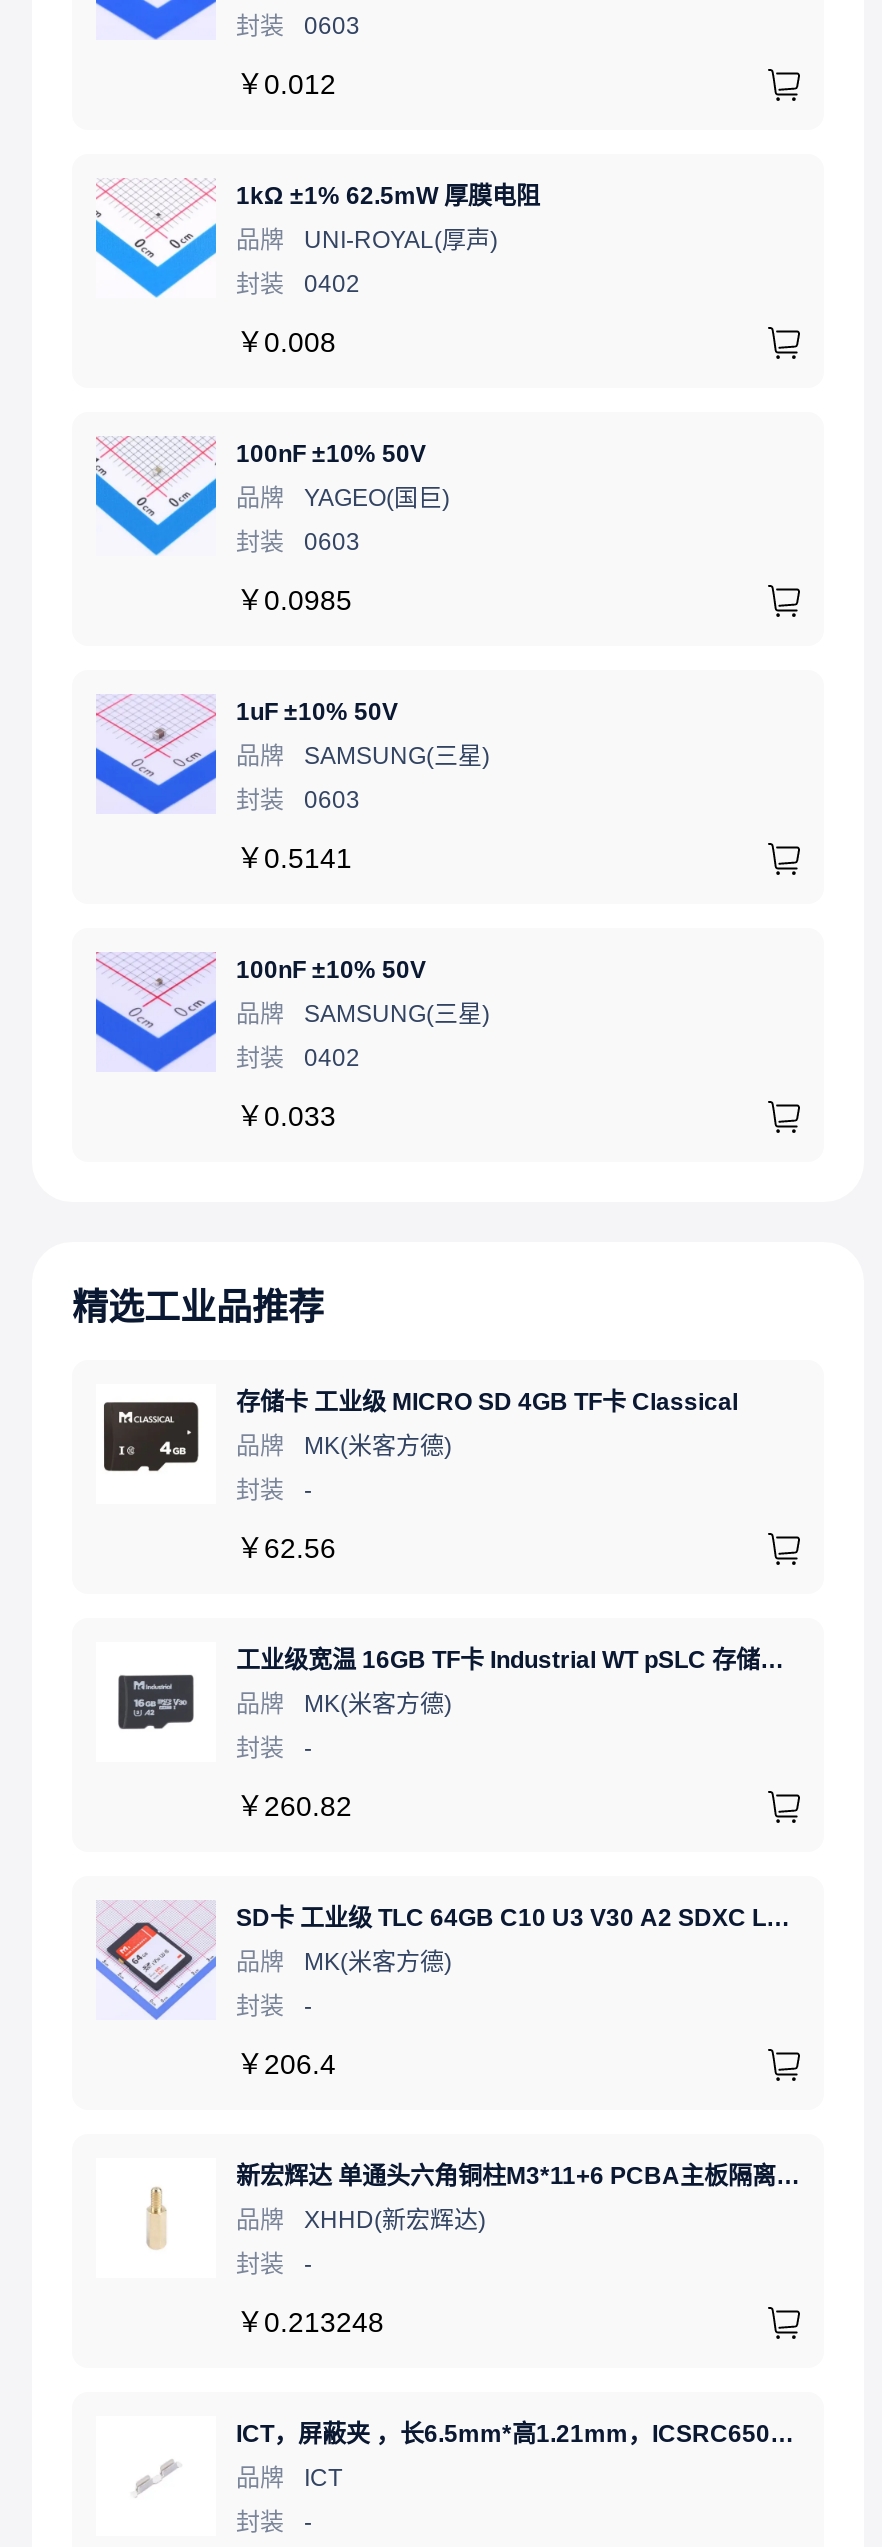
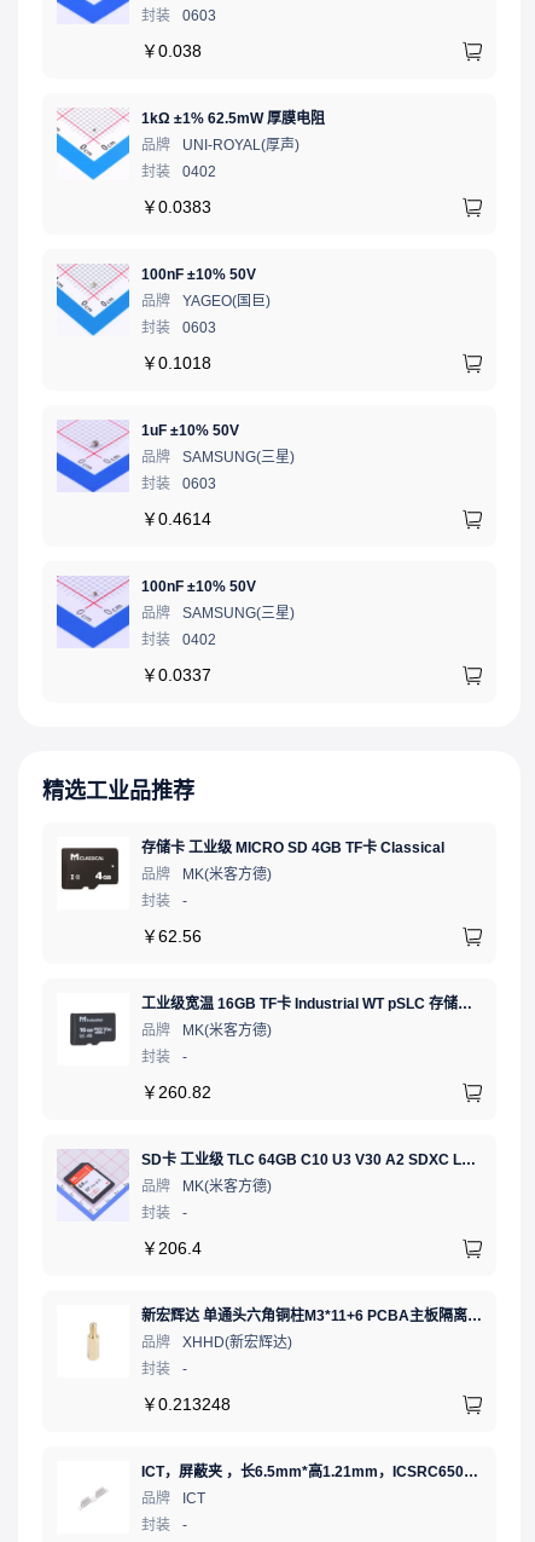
- ￥0.012
+ ￥0.038

- ￥0.008
+ ￥0.0383

- ￥0.0985
+ ￥0.1018

- ￥0.5141
+ ￥0.4614

- ￥0.033
+ ￥0.0337
